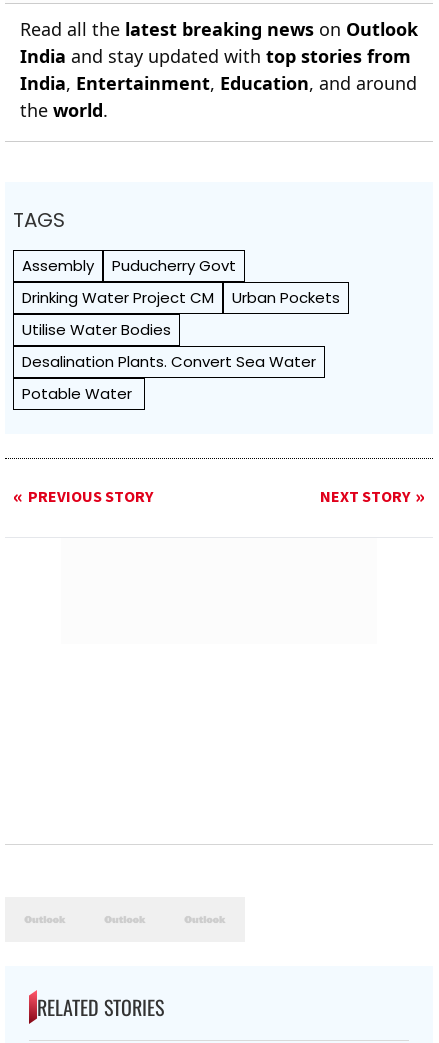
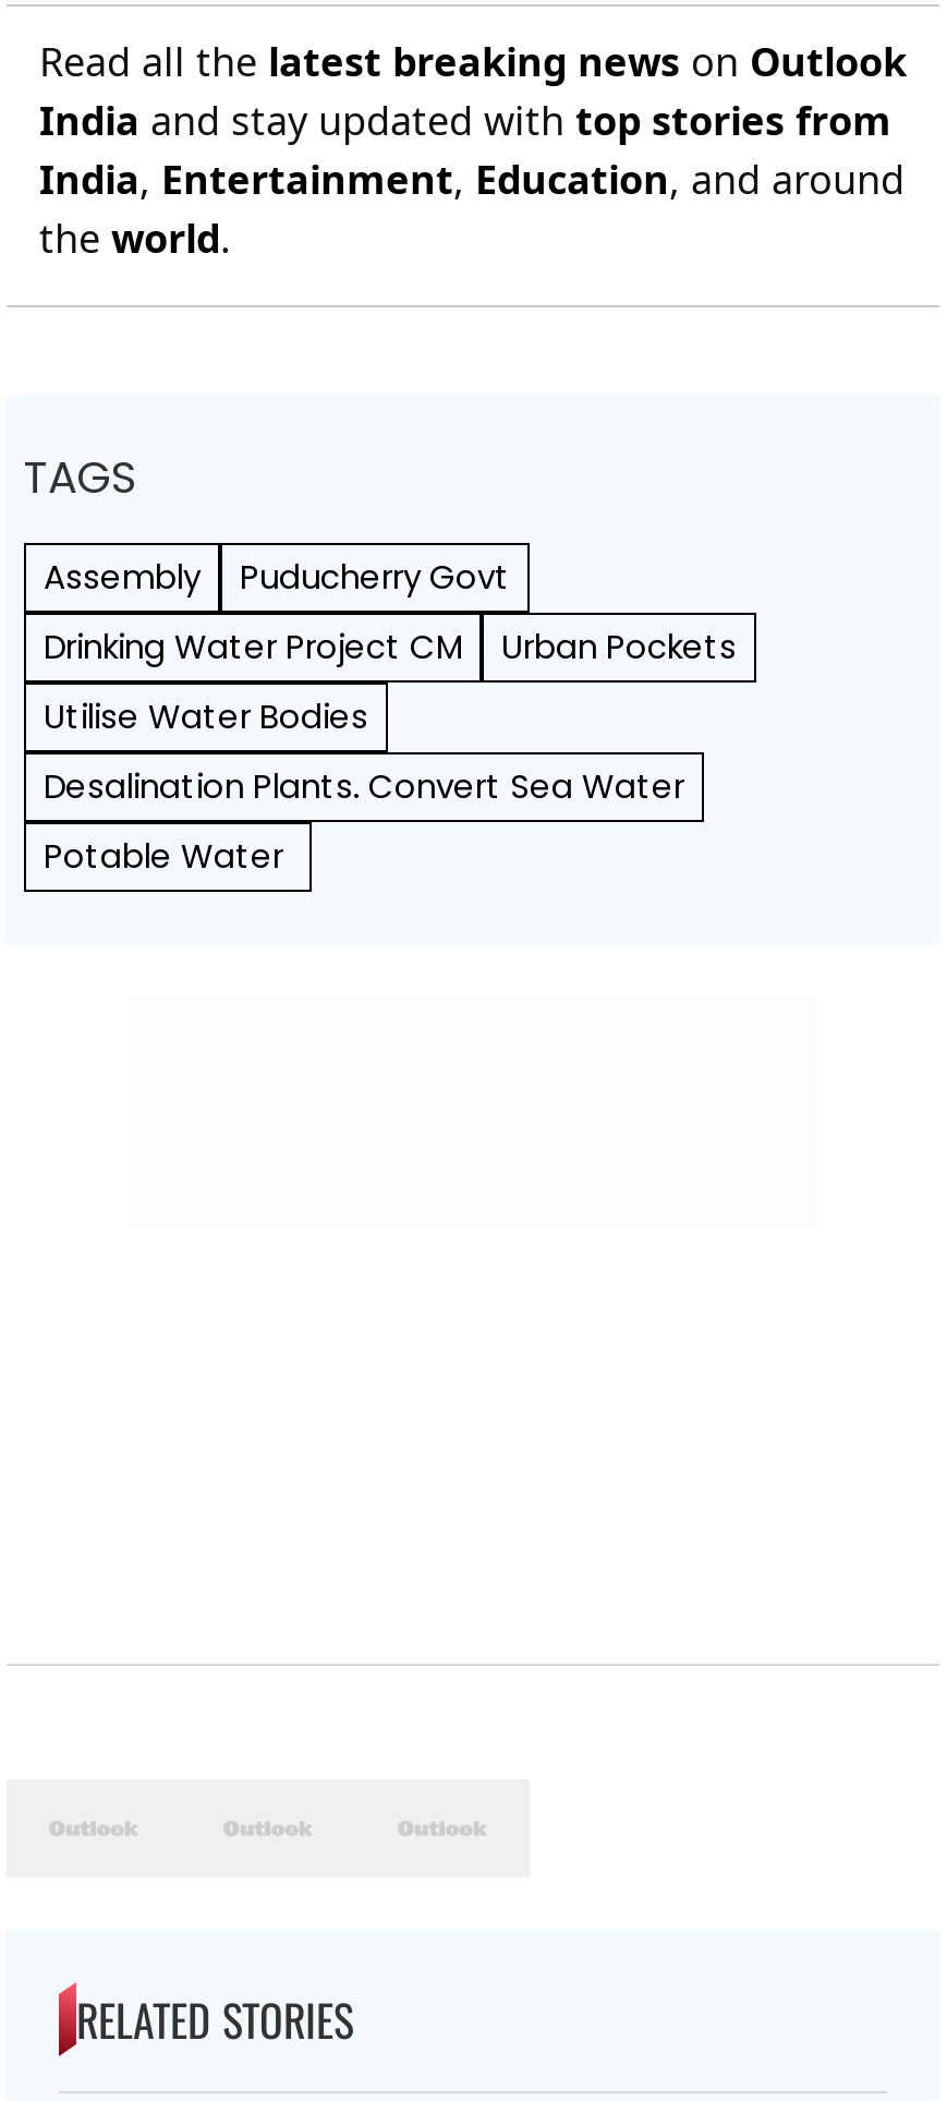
- PREVIOUS STORY
- NEXT STORY
